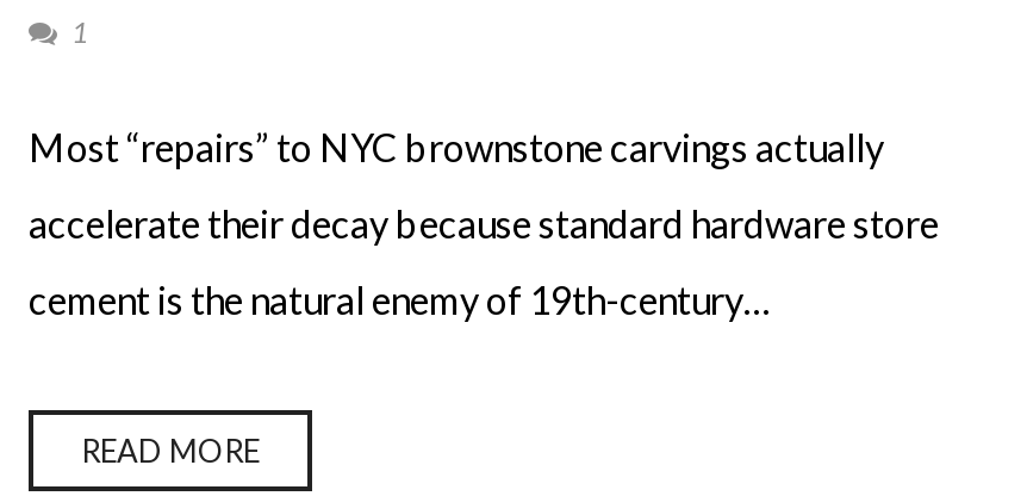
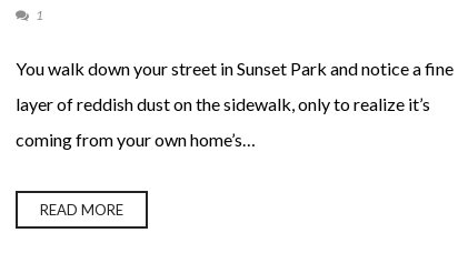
- Most “repairs” to NYC brownstone carvings actually
+ You walk down your street in Sunset Park and notice a fine

- accelerate their decay because standard hardware store
+ layer of reddish dust on the sidewalk, only to realize it’s

- cement is the natural enemy of 19th-century…
+ coming from your own home’s…
